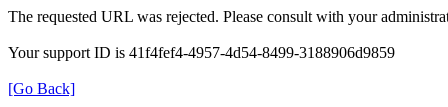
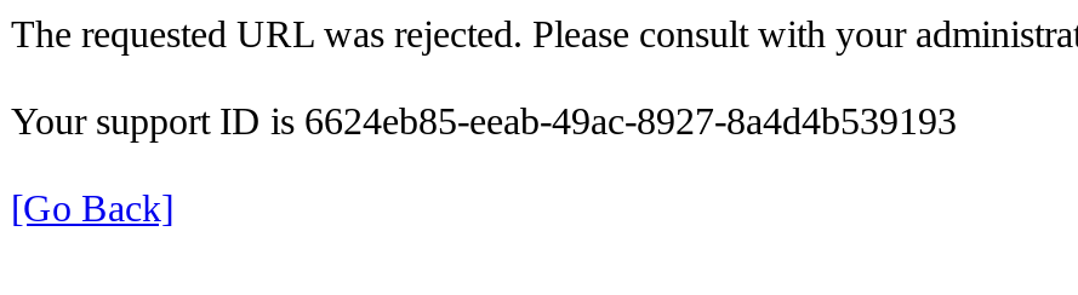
- Your support ID is 41f4fef4-4957-4d54-8499-3188906d9859
+ Your support ID is 6624eb85-eeab-49ac-8927-8a4d4b539193
